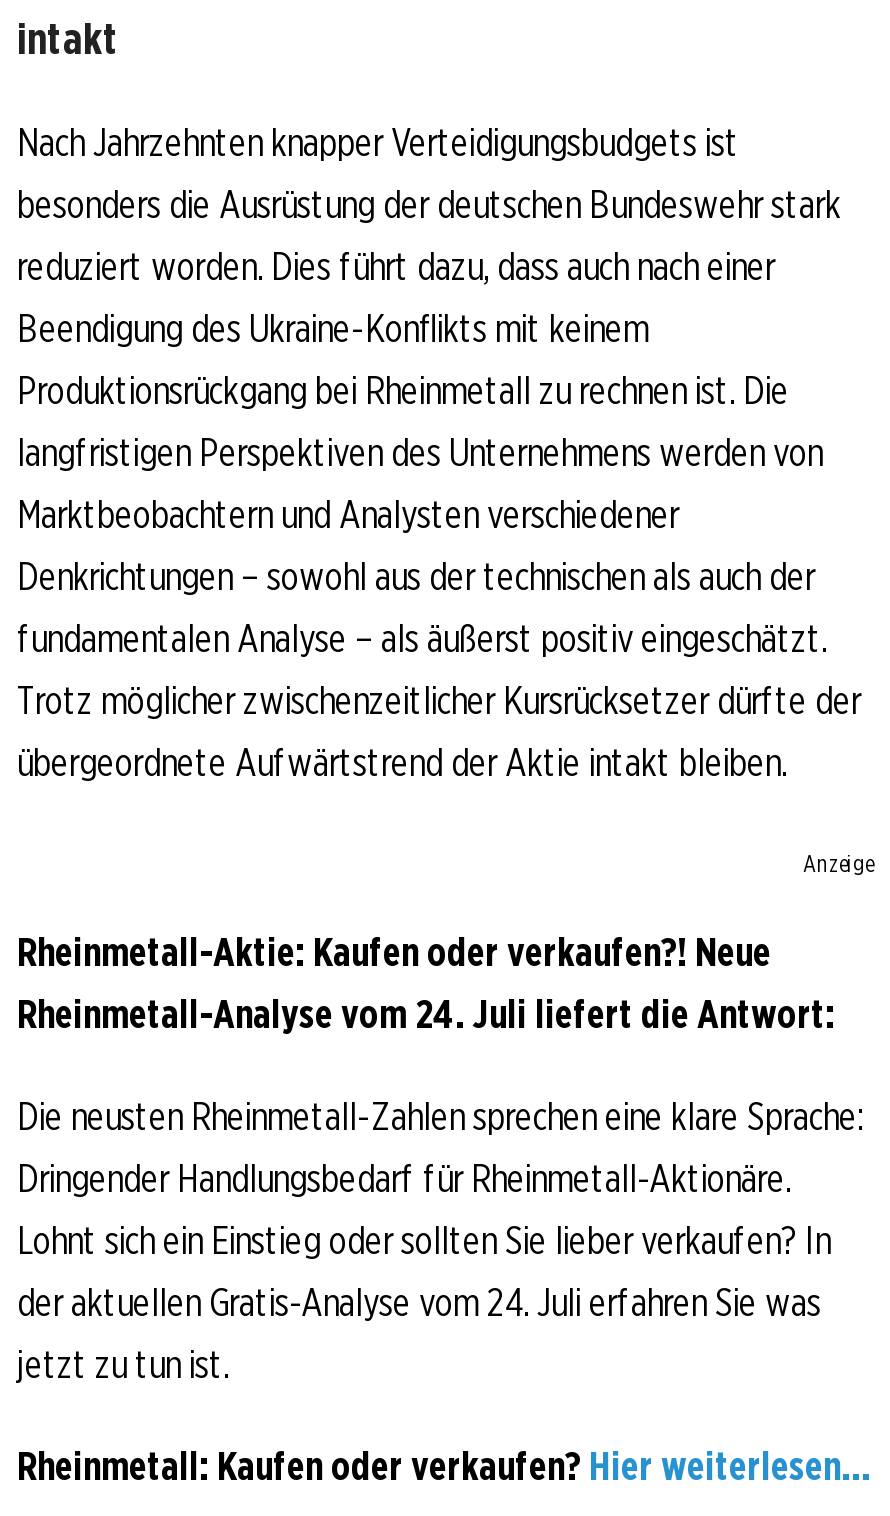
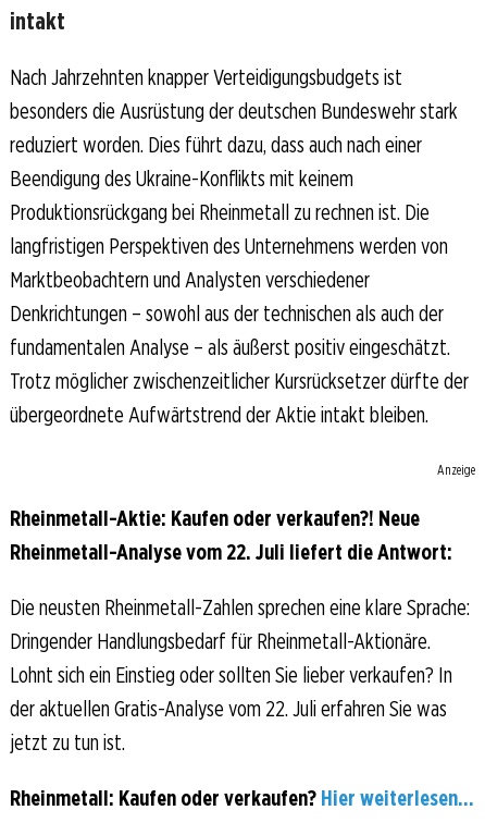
- Rheinmetall-Analyse vom 24. Juli liefert die Antwort:
+ Rheinmetall-Analyse vom 22. Juli liefert die Antwort:

- der aktuellen Gratis-Analyse vom 24. Juli erfahren Sie was
+ der aktuellen Gratis-Analyse vom 22. Juli erfahren Sie was
